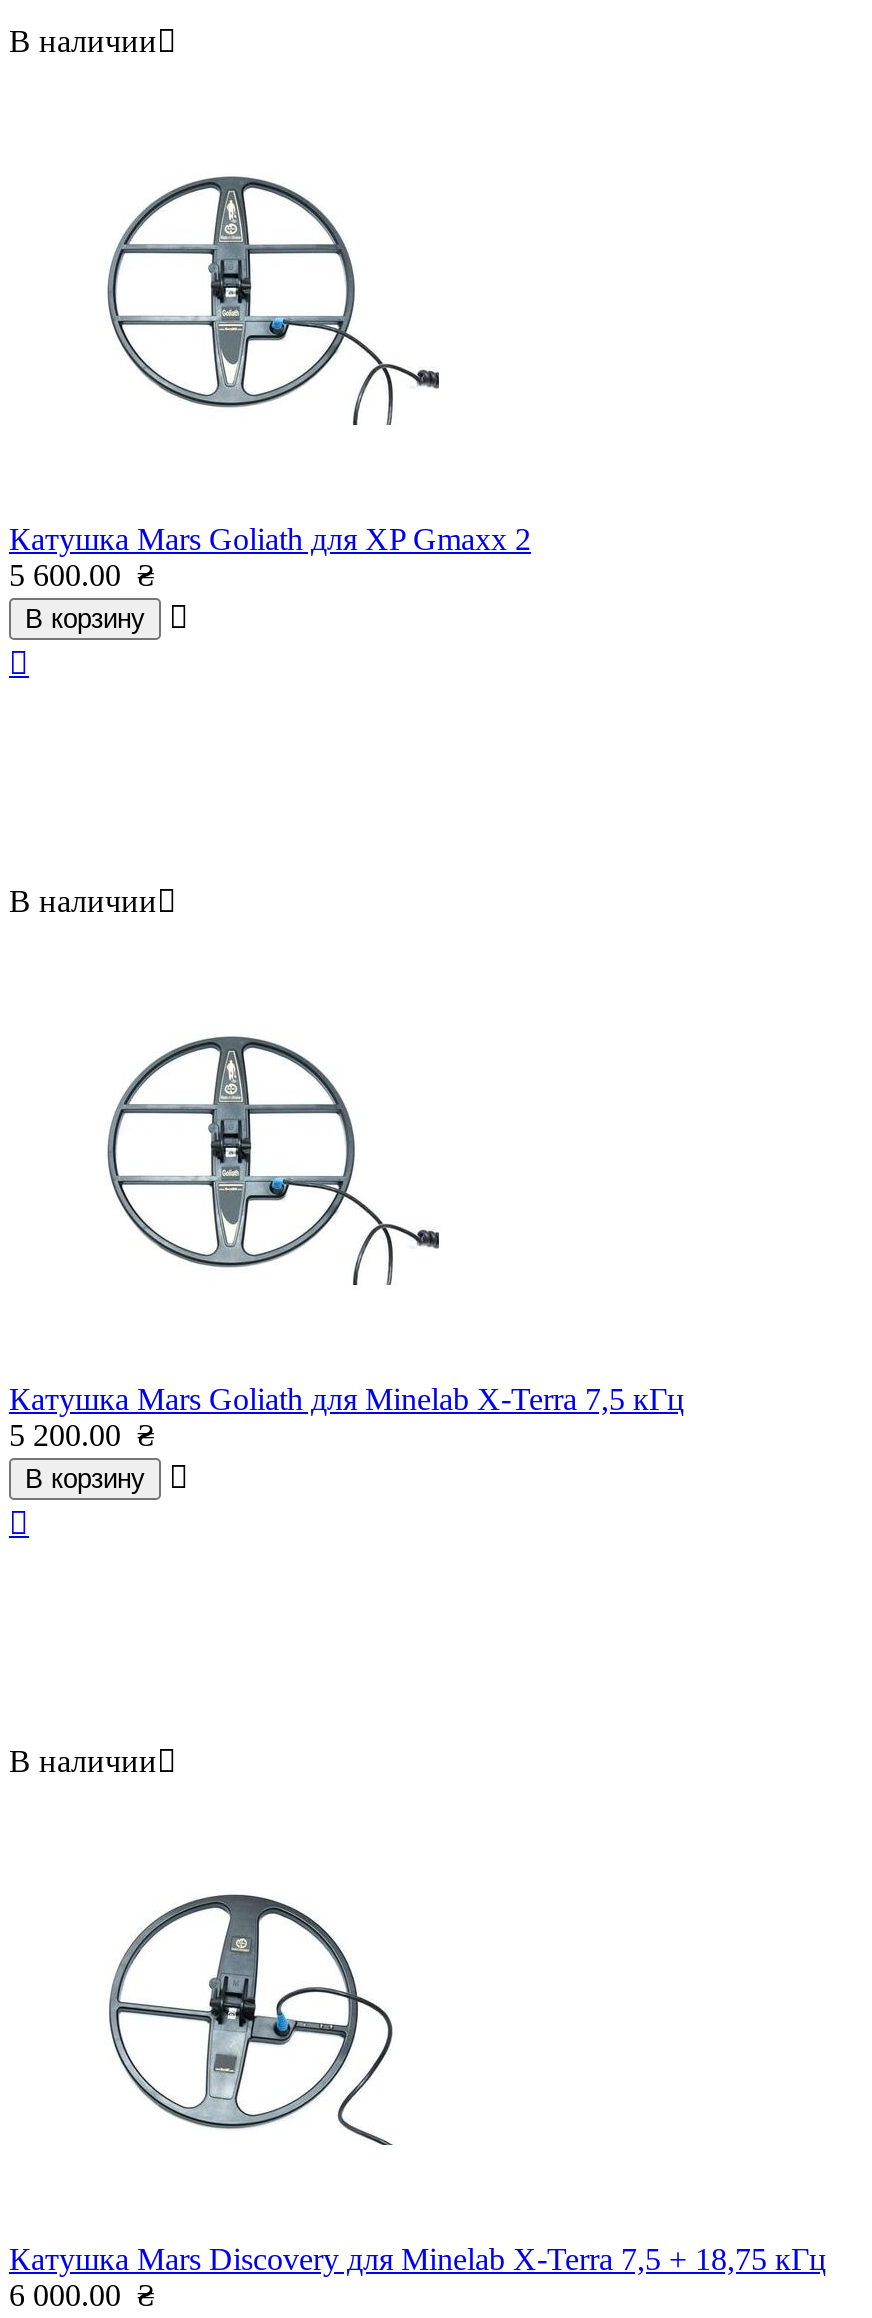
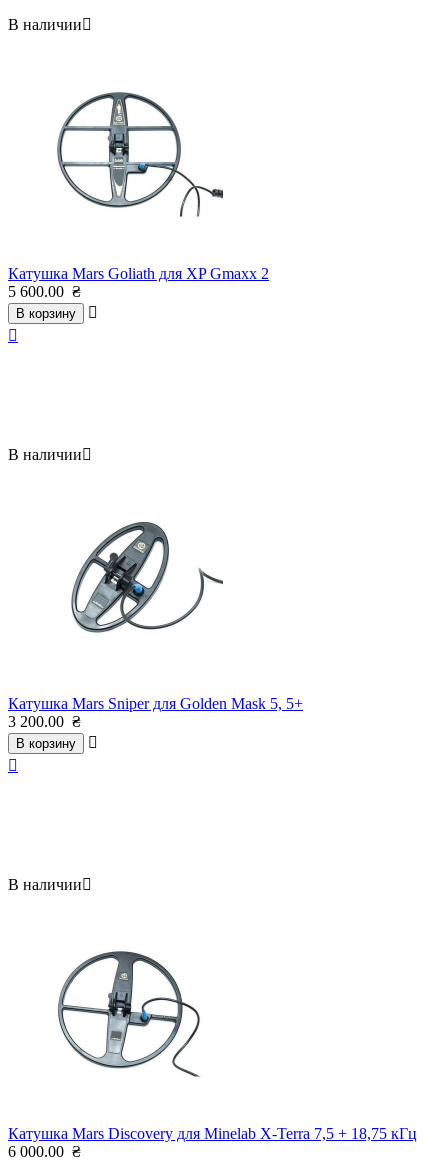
- [image]
+ [image]

- Катушка Mars Goliath для Minelab X-Terra 7,5 кГц
+ Катушка Mars Sniper для Golden Mask 5, 5+

- 5 200.00 ₴
+ 3 200.00 ₴
